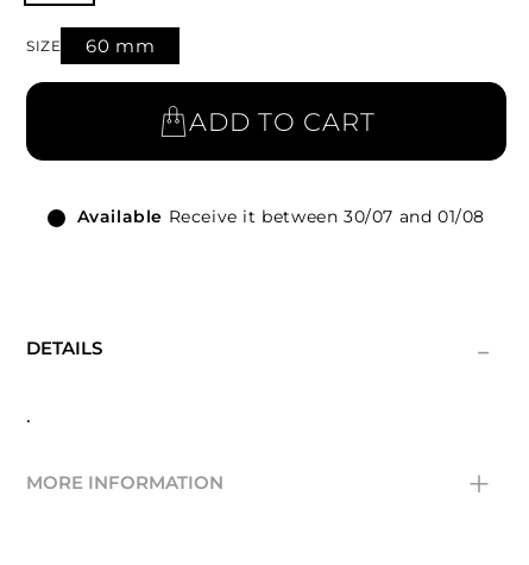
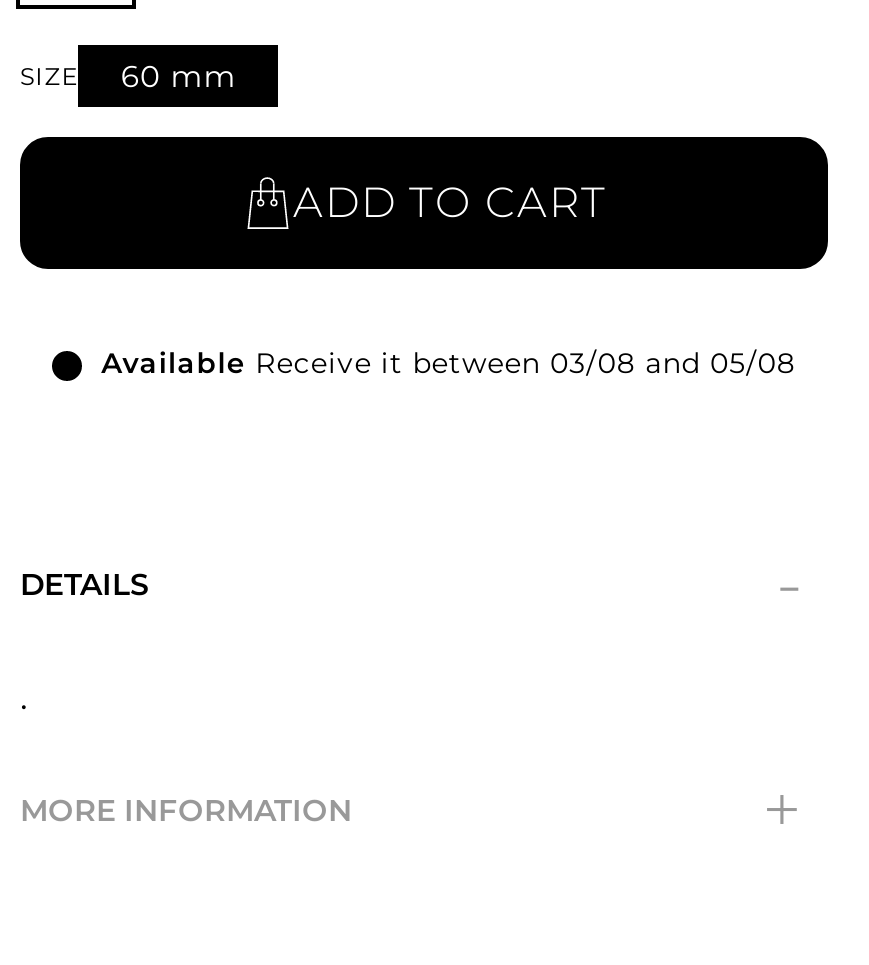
- Available Receive it between 30/07 and 01/08
+ Available Receive it between 03/08 and 05/08
